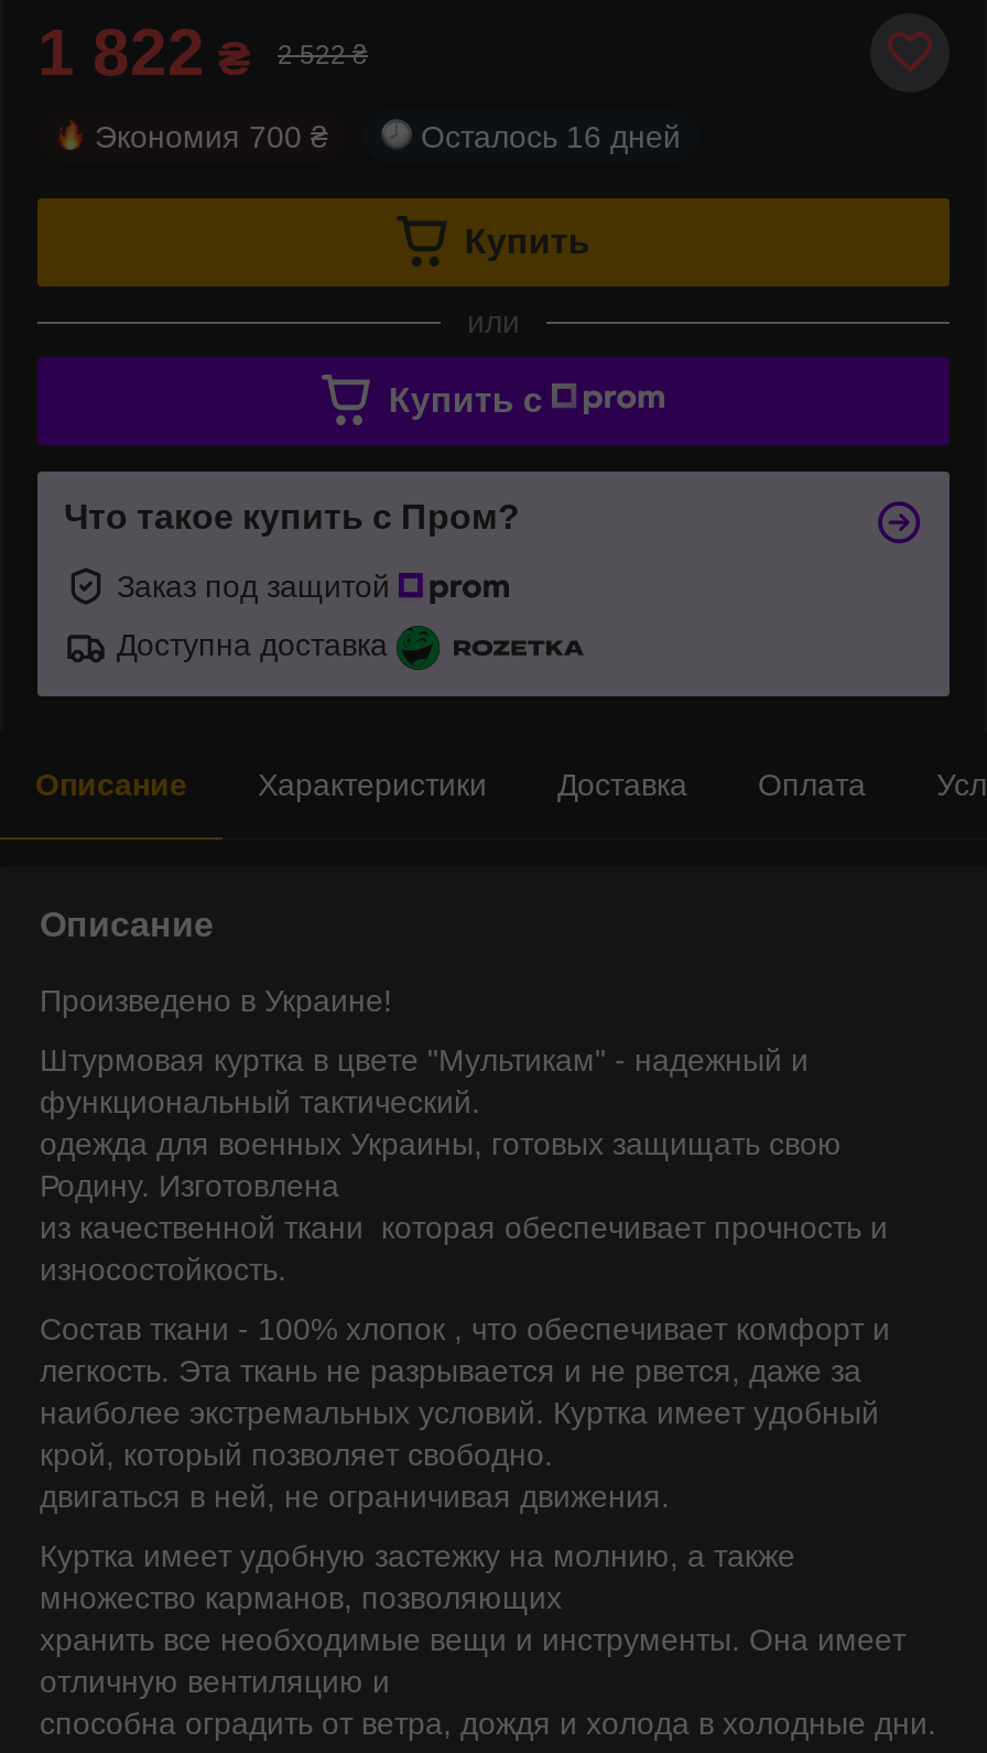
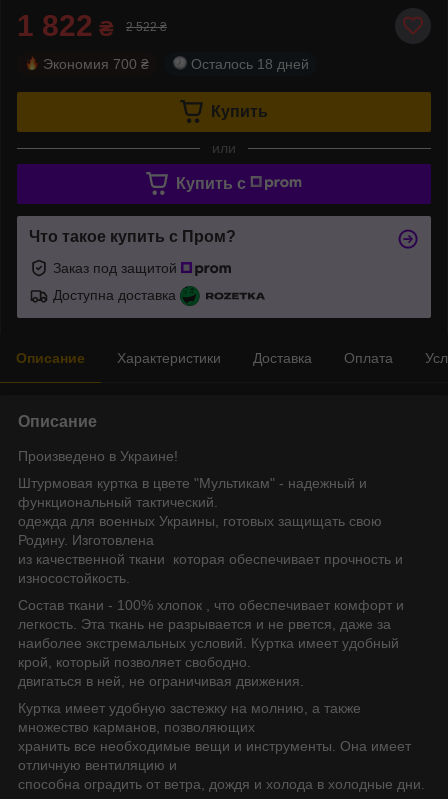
- Осталось 16 дней
+ Осталось 18 дней
